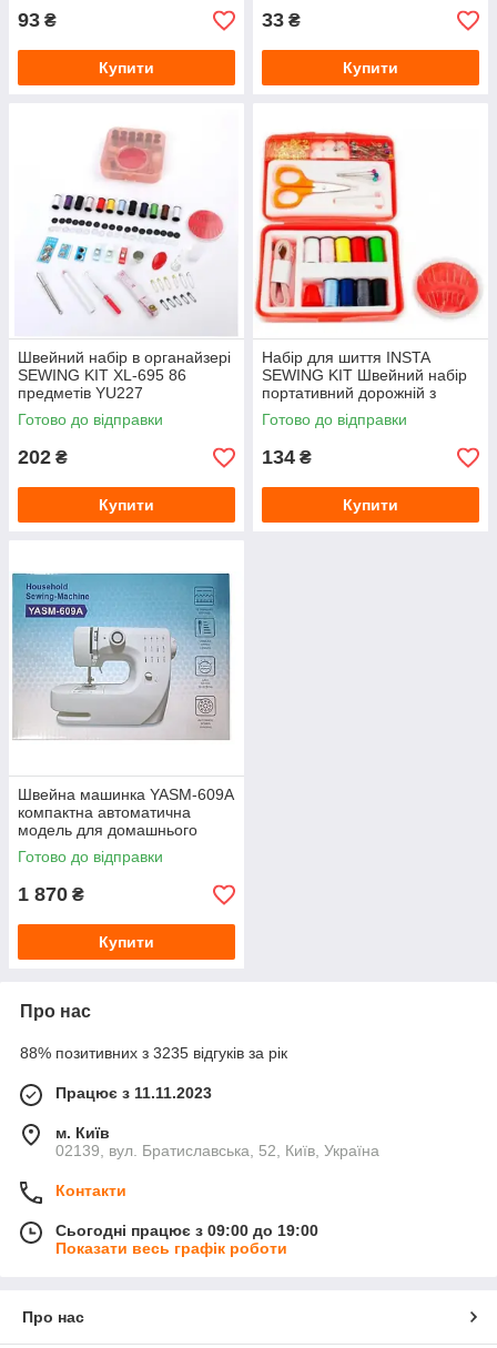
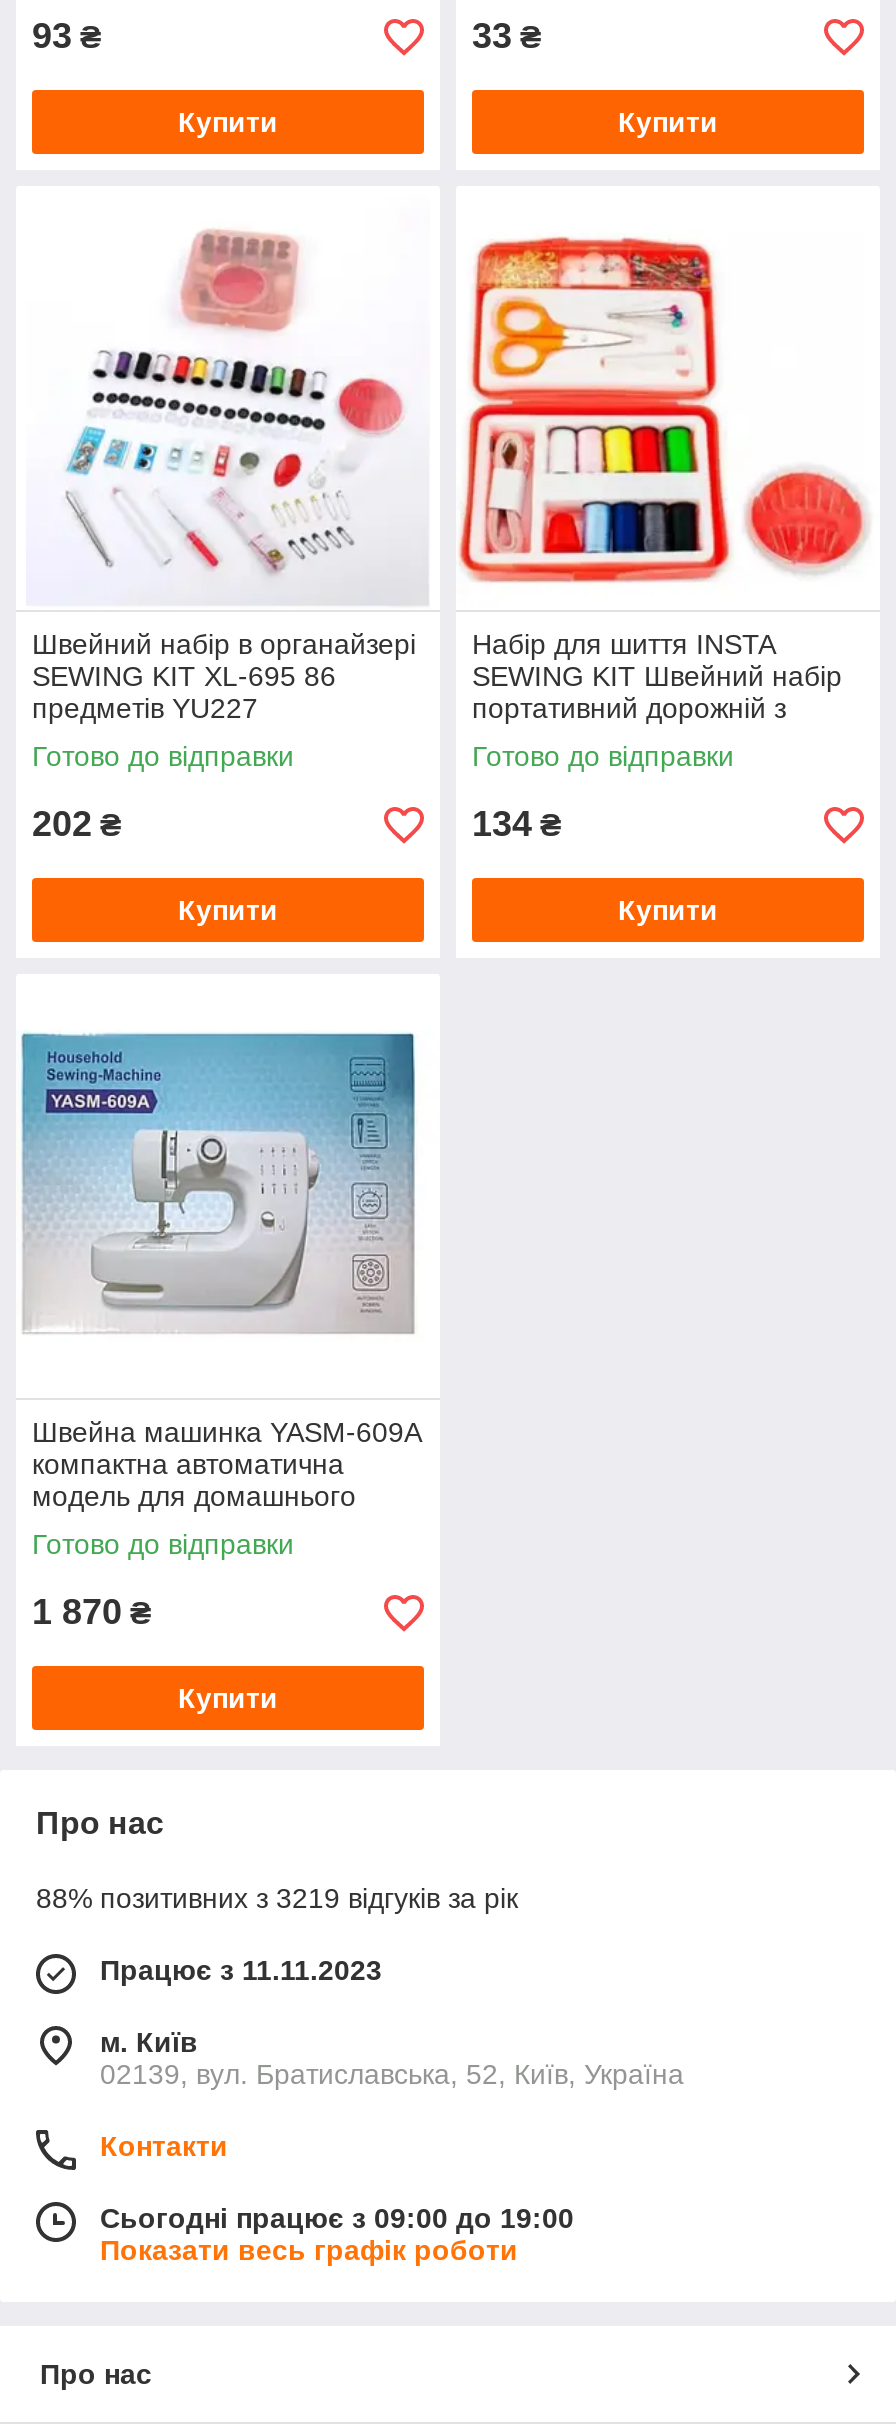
- 88% позитивних з 3235 відгуків за рік
+ 88% позитивних з 3219 відгуків за рік
